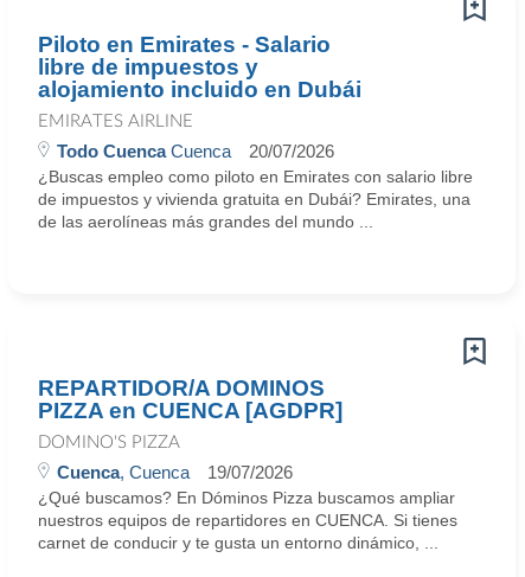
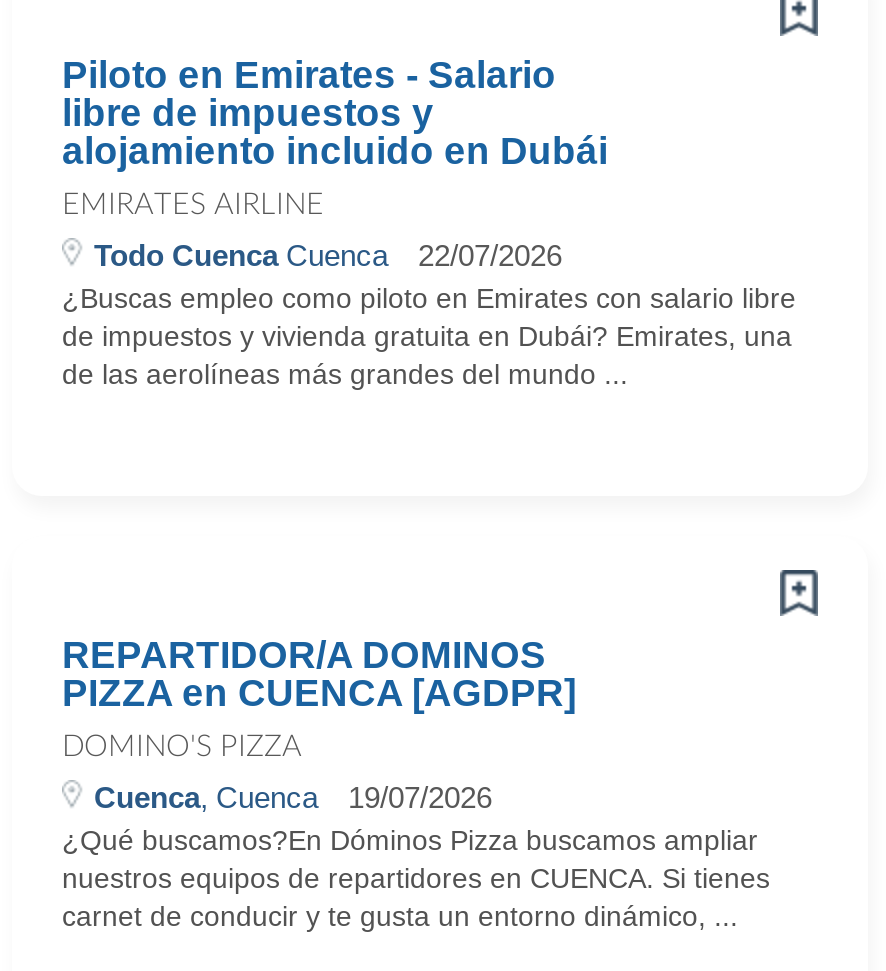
- Todo Cuenca Cuenca 20/07/2026
+ Todo Cuenca Cuenca 22/07/2026

- ¿Qué buscamos? En Dóminos Pizza buscamos ampliar
+ ¿Qué buscamos?En Dóminos Pizza buscamos ampliar
